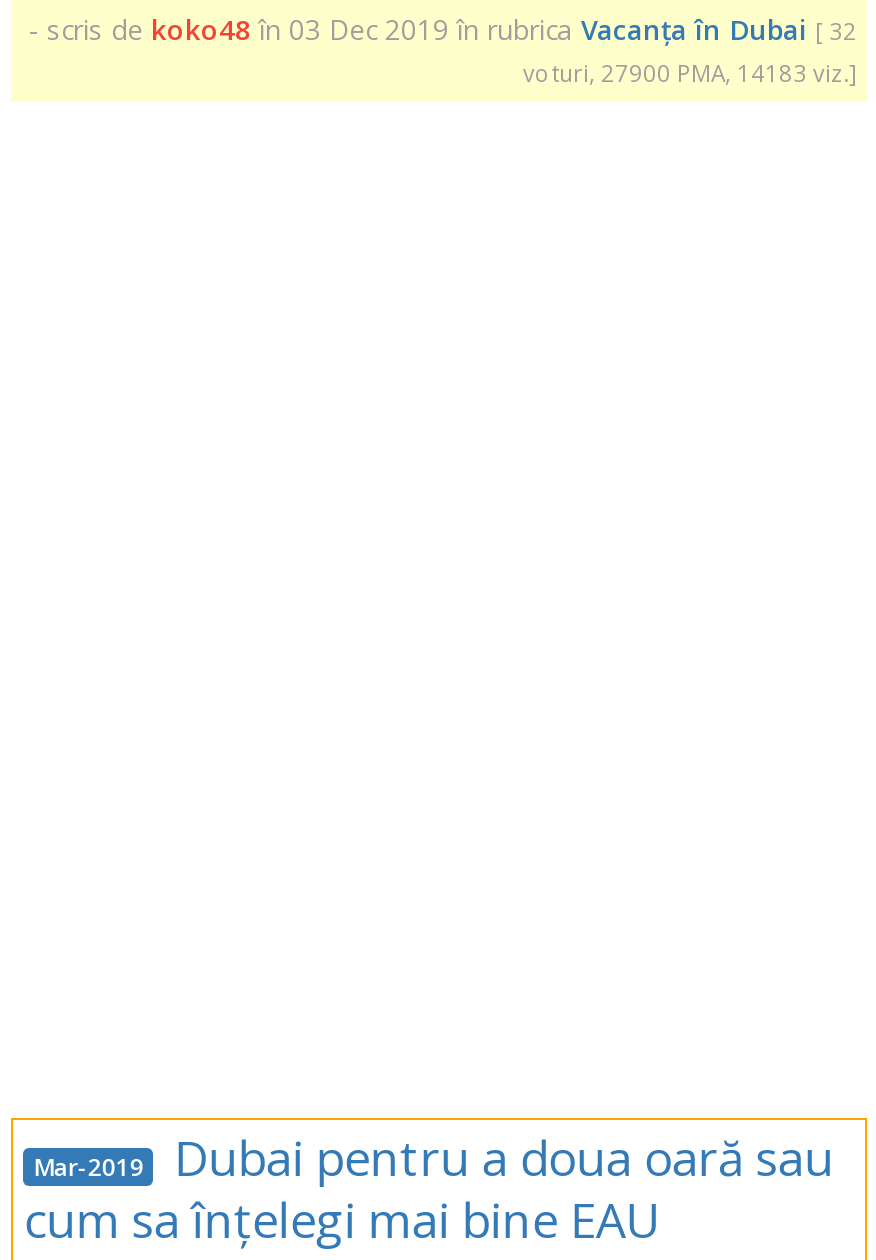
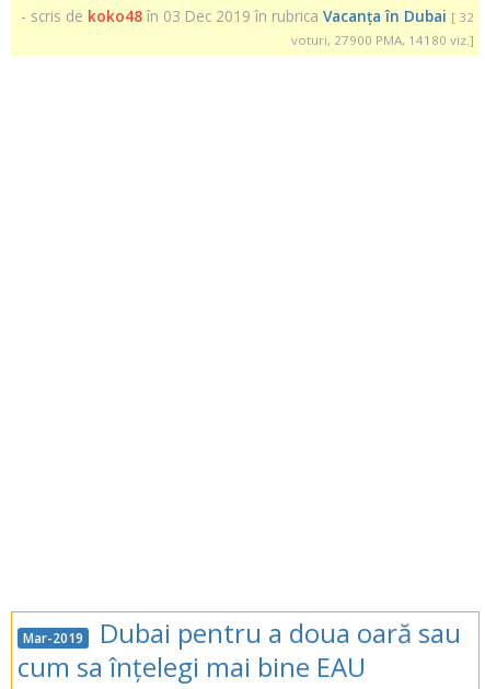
- voturi, 27900 PMA, 14183 viz.]
+ voturi, 27900 PMA, 14180 viz.]
